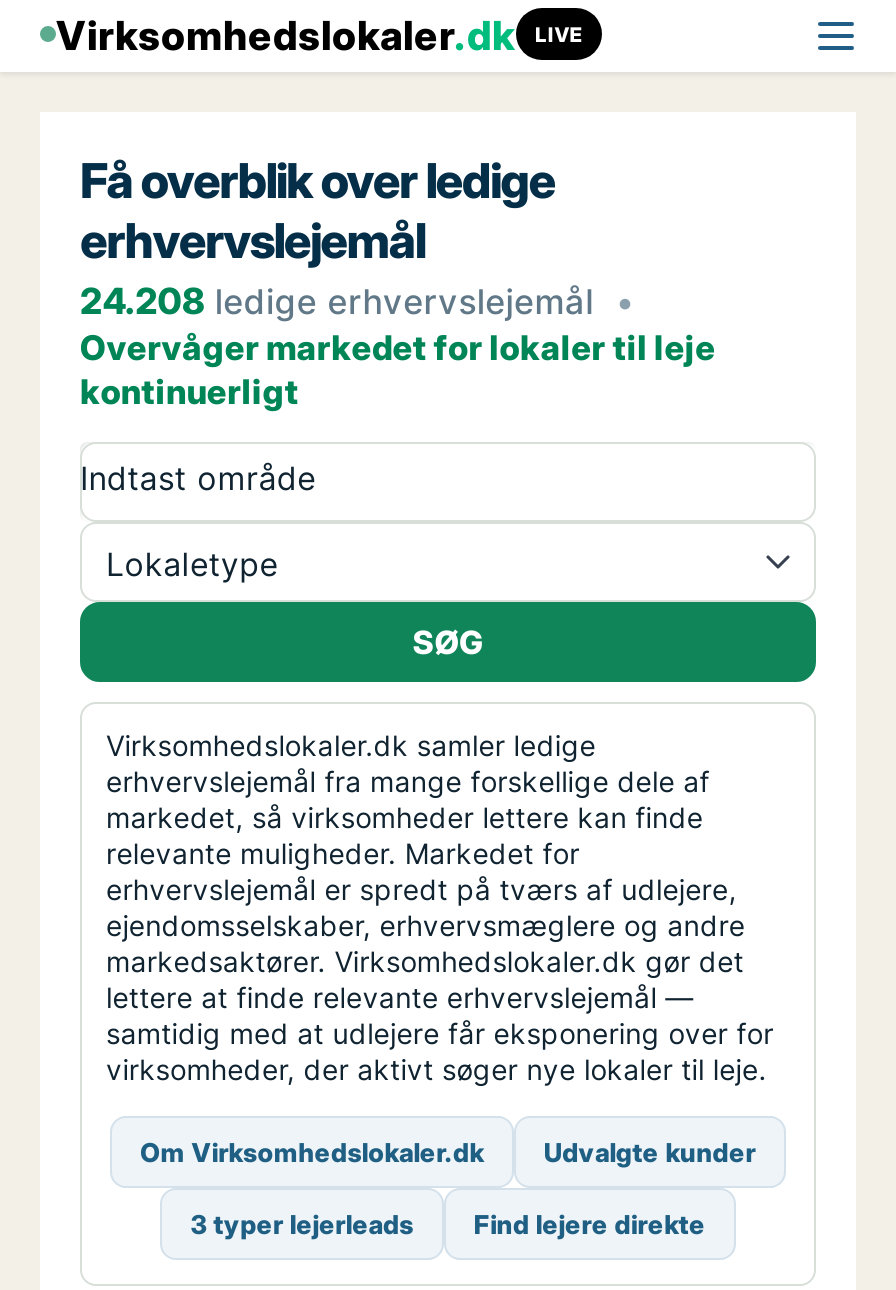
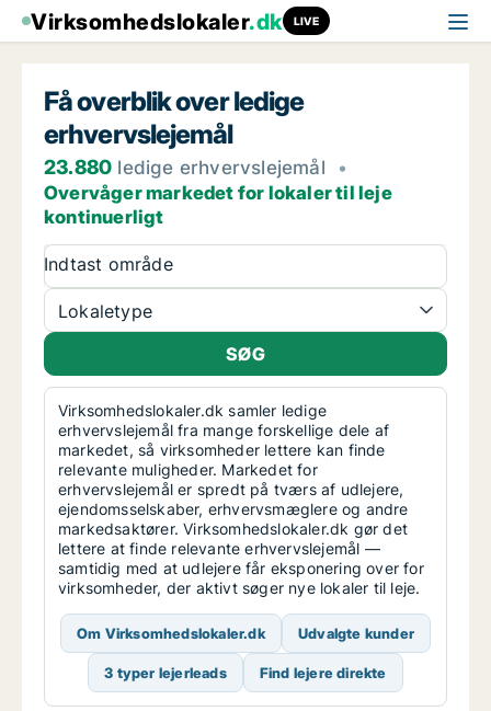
- 24.208 ledige erhvervslejemål •
+ 23.880 ledige erhvervslejemål •
